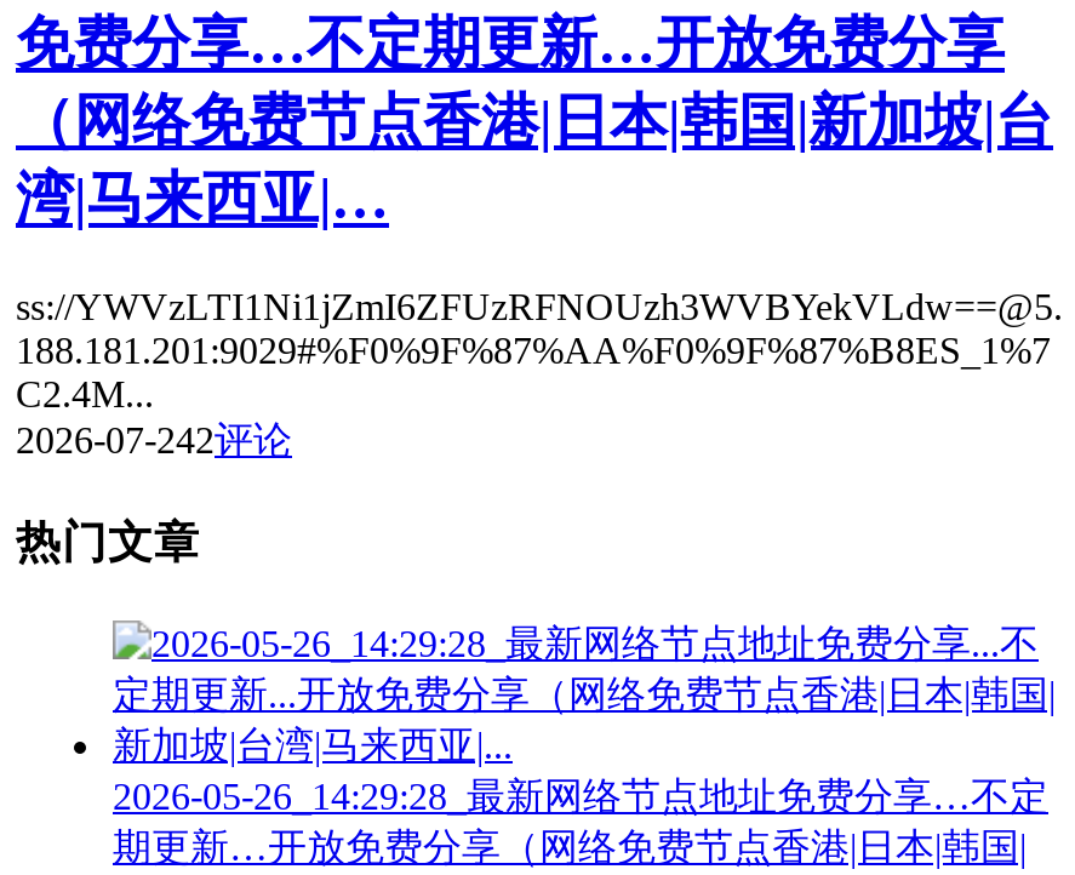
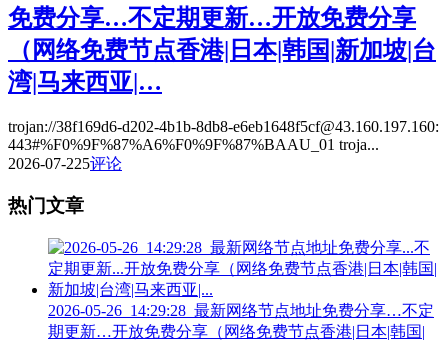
- ss://YWVzLTI1Ni1jZmI6ZFUzRFNOUzh3WVBYekVLdw==@5.
- 188.181.201:9029#%F0%9F%87%AA%F0%9F%87%B8ES_1%7
- C2.4M...
- 2026-07-242评论
+ trojan://38f169d6-d202-4b1b-8db8-e6eb1648f5cf@43.160.197.160:
+ 443#%F0%9F%87%A6%F0%9F%87%BAAU_01 troja...
+ 2026-07-225评论
